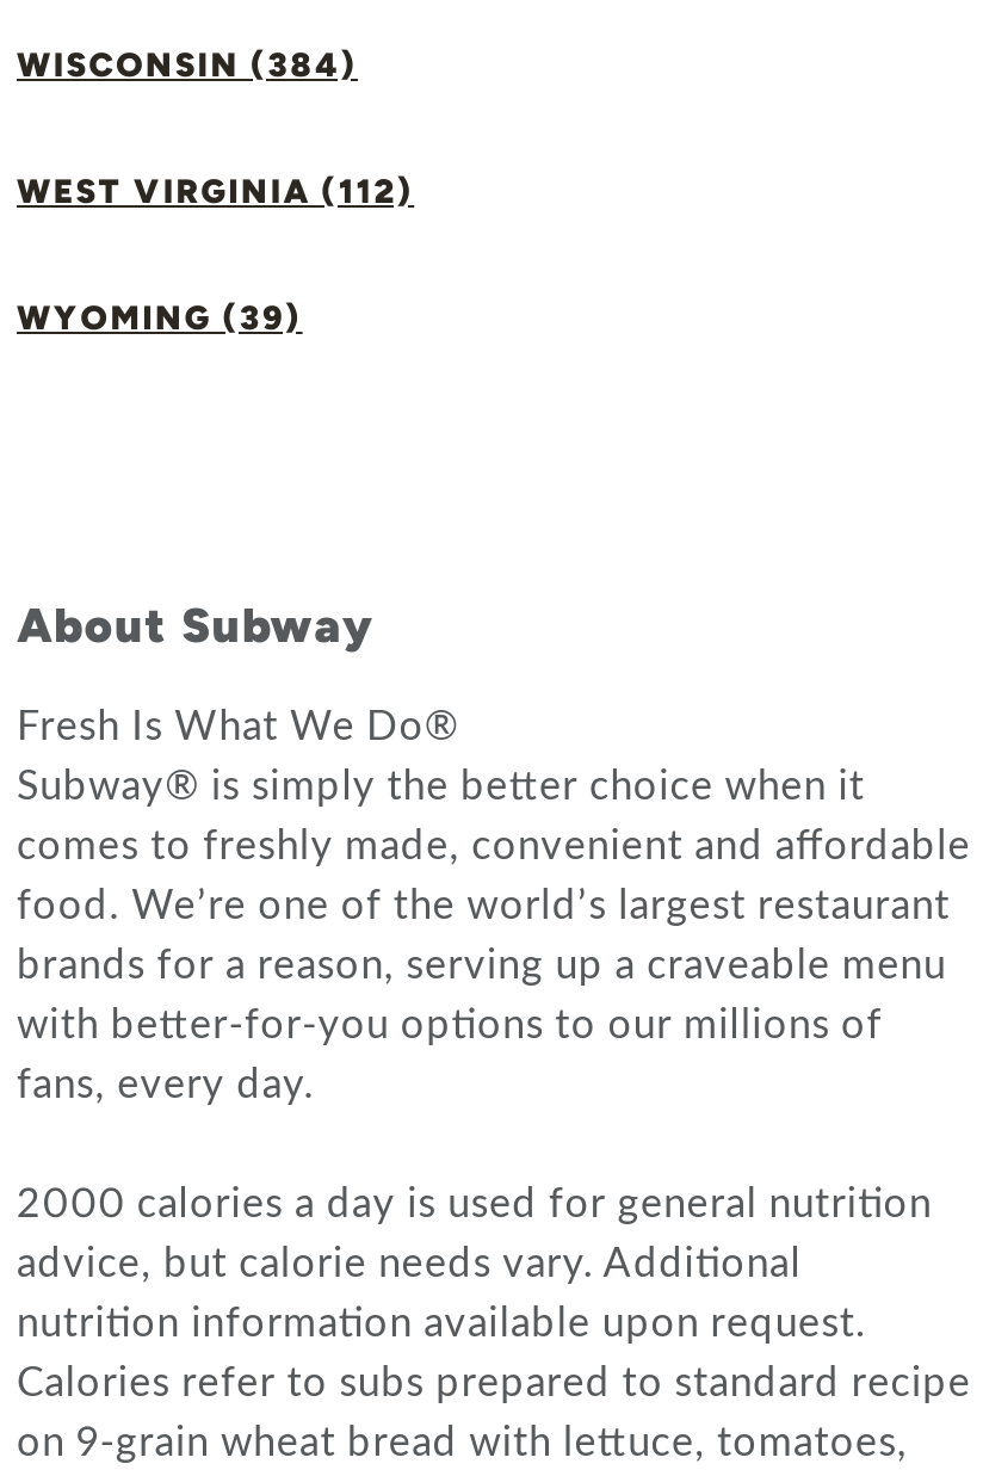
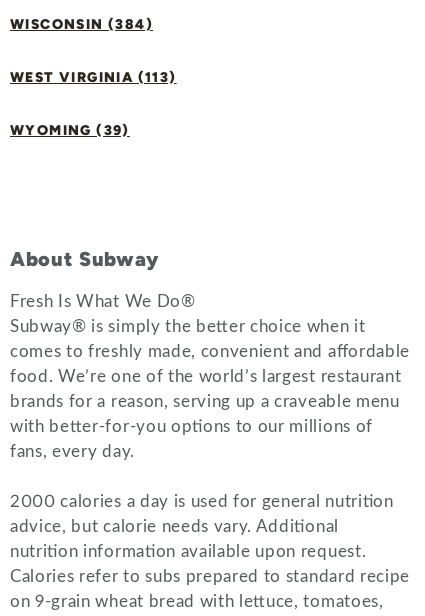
- WEST VIRGINIA (112)
+ WEST VIRGINIA (113)
